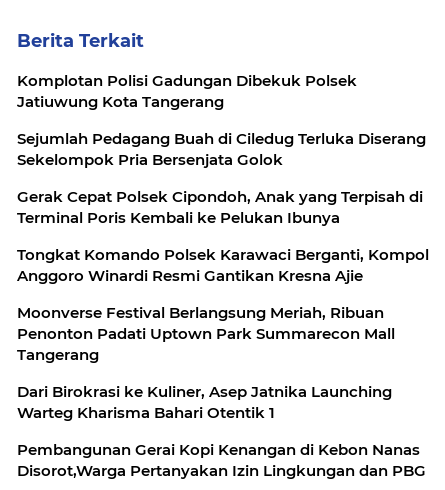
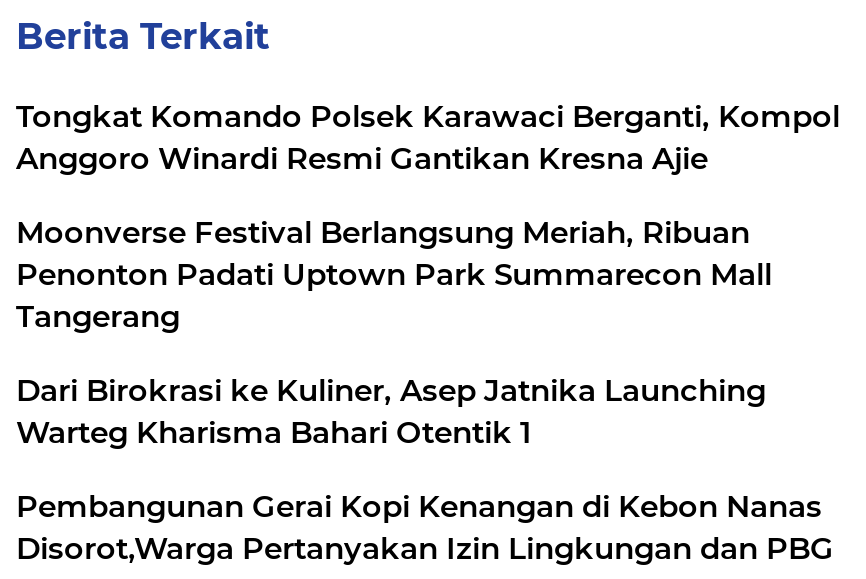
- Komplotan Polisi Gadungan Dibekuk Polsek
- Jatiuwung Kota Tangerang
- Sejumlah Pedagang Buah di Ciledug Terluka Diserang
- Sekelompok Pria Bersenjata Golok
- Gerak Cepat Polsek Cipondoh, Anak yang Terpisah di
- Terminal Poris Kembali ke Pelukan Ibunya
